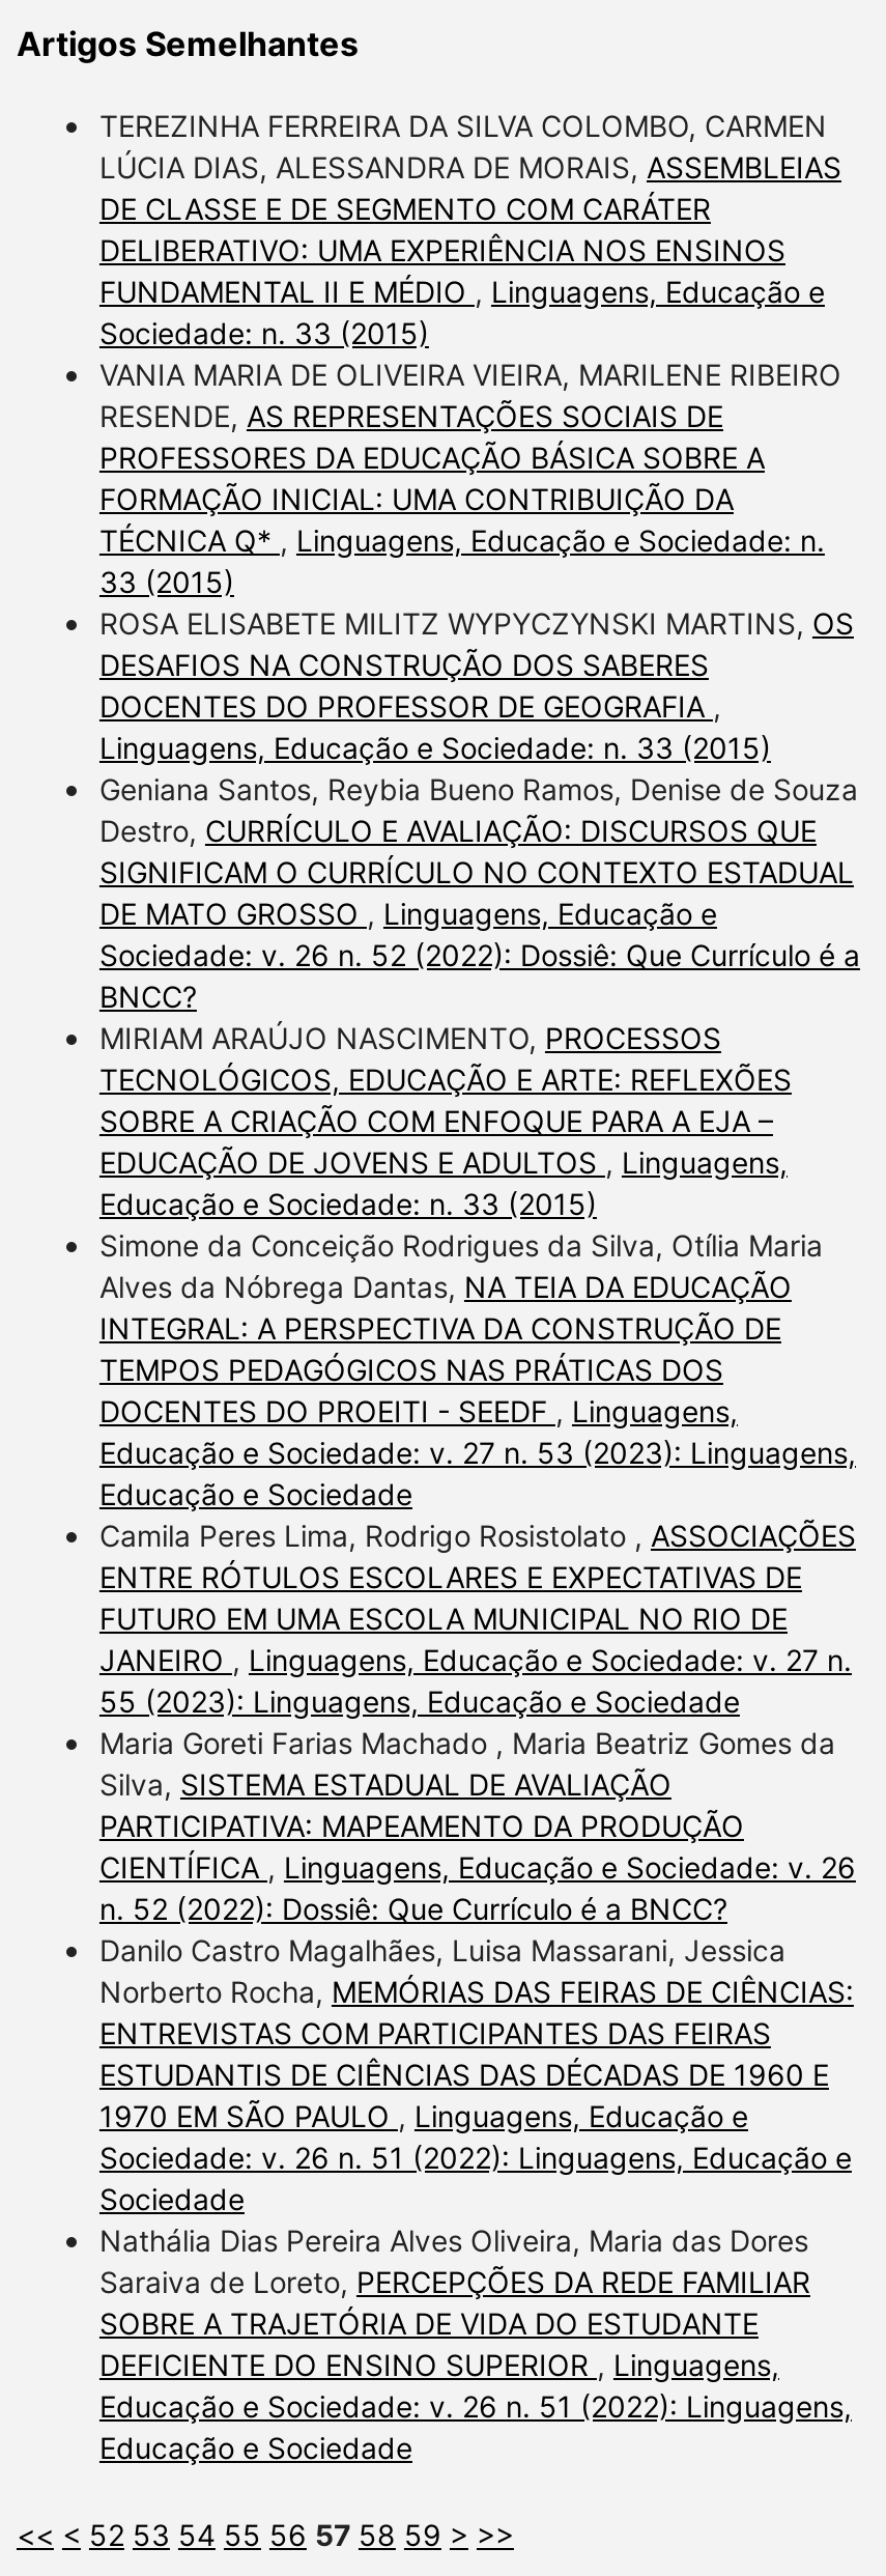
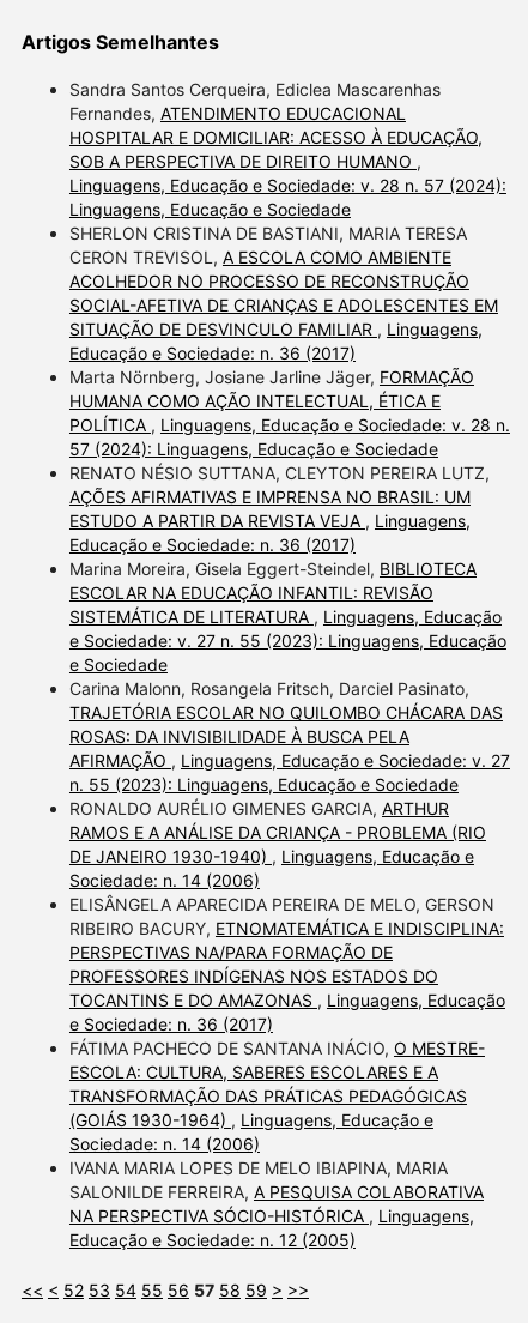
- TEREZINHA FERREIRA DA SILVA COLOMBO, CARMEN
- LÚCIA DIAS, ALESSANDRA DE MORAIS, ASSEMBLEIAS
- DE CLASSE E DE SEGMENTO COM CARÁTER
- DELIBERATIVO: UMA EXPERIÊNCIA NOS ENSINOS
- FUNDAMENTAL II E MÉDIO, Linguagens, Educação e
- Sociedade: n. 33 (2015)
- VANIA MARIA DE OLIVEIRA VIEIRA, MARILENE RIBEIRO
- RESENDE, AS REPRESENTAÇÕES SOCIAIS DE
- PROFESSORES DA EDUCAÇÃO BÁSICA SOBRE A
- FORMAÇÃO INICIAL: UMA CONTRIBUIÇÃO DA
- TÉCNICA Q*, Linguagens, Educação e Sociedade: n.
- 33 (2015)
- ROSA ELISABETE MILITZ WYPYCZYNSKI MARTINS, OS
- DESAFIOS NA CONSTRUÇÃO DOS SABERES
- DOCENTES DO PROFESSOR DE GEOGRAFIA,
- Linguagens, Educação e Sociedade: n. 33 (2015)
- Geniana Santos, Reybia Bueno Ramos, Denise de Souza
- Destro, CURRÍCULO E AVALIAÇÃO: DISCURSOS QUE
- SIGNIFICAM O CURRÍCULO NO CONTEXTO ESTADUAL
- DE MATO GROSSO, Linguagens, Educação e
- Sociedade: v. 26 n. 52 (2022): Dossiê: Que Currículo é a
- BNCC?
- MIRIAM ARAÚJO NASCIMENTO, PROCESSOS
- TECNOLÓGICOS, EDUCAÇÃO E ARTE: REFLEXÕES
- SOBRE A CRIAÇÃO COM ENFOQUE PARA A EJA –
- EDUCAÇÃO DE JOVENS E ADULTOS, Linguagens,
- Educação e Sociedade: n. 33 (2015)
- Simone da Conceição Rodrigues da Silva, Otília Maria
- Alves da Nóbrega Dantas, NA TEIA DA EDUCAÇÃO
- INTEGRAL: A PERSPECTIVA DA CONSTRUÇÃO DE
- TEMPOS PEDAGÓGICOS NAS PRÁTICAS DOS
- DOCENTES DO PROEITI - SEEDF, Linguagens,
- Educação e Sociedade: v. 27 n. 53 (2023): Linguagens,
- Educação e Sociedade
- Camila Peres Lima, Rodrigo Rosistolato , ASSOCIAÇÕES
- ENTRE RÓTULOS ESCOLARES E EXPECTATIVAS DE
- FUTURO EM UMA ESCOLA MUNICIPAL NO RIO DE
- JANEIRO, Linguagens, Educação e Sociedade: v. 27 n.
- 55 (2023): Linguagens, Educação e Sociedade
- Maria Goreti Farias Machado , Maria Beatriz Gomes da
- Silva, SISTEMA ESTADUAL DE AVALIAÇÃO
- PARTICIPATIVA: MAPEAMENTO DA PRODUÇÃO
- CIENTÍFICA, Linguagens, Educação e Sociedade: v. 26
- n. 52 (2022): Dossiê: Que Currículo é a BNCC?
- Danilo Castro Magalhães, Luisa Massarani, Jessica
- Norberto Rocha, MEMÓRIAS DAS FEIRAS DE CIÊNCIAS:
- ENTREVISTAS COM PARTICIPANTES DAS FEIRAS
- ESTUDANTIS DE CIÊNCIAS DAS DÉCADAS DE 1960 E
- 1970 EM SÃO PAULO, Linguagens, Educação e
- Sociedade: v. 26 n. 51 (2022): Linguagens, Educação e
- Sociedade
- Nathália Dias Pereira Alves Oliveira, Maria das Dores
- Saraiva de Loreto, PERCEPÇÕES DA REDE FAMILIAR
- SOBRE A TRAJETÓRIA DE VIDA DO ESTUDANTE
- DEFICIENTE DO ENSINO SUPERIOR, Linguagens,
- Educação e Sociedade: v. 26 n. 51 (2022): Linguagens,
- Educação e Sociedade
+ Sandra Santos Cerqueira, Ediclea Mascarenhas
+ Fernandes, ATENDIMENTO EDUCACIONAL
+ HOSPITALAR E DOMICILIAR: ACESSO À EDUCAÇÃO,
+ SOB A PERSPECTIVA DE DIREITO HUMANO,
+ Linguagens, Educação e Sociedade: v. 28 n. 57 (2024):
+ Linguagens, Educação e Sociedade
+ SHERLON CRISTINA DE BASTIANI, MARIA TERESA
+ CERON TREVISOL, A ESCOLA COMO AMBIENTE
+ ACOLHEDOR NO PROCESSO DE RECONSTRUÇÃO
+ SOCIAL-AFETIVA DE CRIANÇAS E ADOLESCENTES EM
+ SITUAÇÃO DE DESVINCULO FAMILIAR, Linguagens,
+ Educação e Sociedade: n. 36 (2017)
+ Marta Nörnberg, Josiane Jarline Jäger, FORMAÇÃO
+ HUMANA COMO AÇÃO INTELECTUAL, ÉTICA E
+ POLÍTICA, Linguagens, Educação e Sociedade: v. 28 n.
+ 57 (2024): Linguagens, Educação e Sociedade
+ RENATO NÉSIO SUTTANA, CLEYTON PEREIRA LUTZ,
+ AÇÕES AFIRMATIVAS E IMPRENSA NO BRASIL: UM
+ ESTUDO A PARTIR DA REVISTA VEJA, Linguagens,
+ Educação e Sociedade: n. 36 (2017)
+ Marina Moreira, Gisela Eggert-Steindel, BIBLIOTECA
+ ESCOLAR NA EDUCAÇÃO INFANTIL: REVISÃO
+ SISTEMÁTICA DE LITERATURA, Linguagens, Educação
+ e Sociedade: v. 27 n. 55 (2023): Linguagens, Educação
+ e Sociedade
+ Carina Malonn, Rosangela Fritsch, Darciel Pasinato,
+ TRAJETÓRIA ESCOLAR NO QUILOMBO CHÁCARA DAS
+ ROSAS: DA INVISIBILIDADE À BUSCA PELA
+ AFIRMAÇÃO, Linguagens, Educação e Sociedade: v. 27
+ n. 55 (2023): Linguagens, Educação e Sociedade
+ RONALDO AURÉLIO GIMENES GARCIA, ARTHUR
+ RAMOS E A ANÁLISE DA CRIANÇA - PROBLEMA (RIO
+ DE JANEIRO 1930-1940), Linguagens, Educação e
+ Sociedade: n. 14 (2006)
+ ELISÂNGELA APARECIDA PEREIRA DE MELO, GERSON
+ RIBEIRO BACURY, ETNOMATEMÁTICA E INDISCIPLINA:
+ PERSPECTIVAS NA/PARA FORMAÇÃO DE
+ PROFESSORES INDÍGENAS NOS ESTADOS DO
+ TOCANTINS E DO AMAZONAS, Linguagens, Educação
+ e Sociedade: n. 36 (2017)
+ FÁTIMA PACHECO DE SANTANA INÁCIO, O MESTRE-
+ ESCOLA: CULTURA, SABERES ESCOLARES E A
+ TRANSFORMAÇÃO DAS PRÁTICAS PEDAGÓGICAS
+ (GOIÁS 1930-1964), Linguagens, Educação e
+ Sociedade: n. 14 (2006)
+ IVANA MARIA LOPES DE MELO IBIAPINA, MARIA
+ SALONILDE FERREIRA, A PESQUISA COLABORATIVA
+ NA PERSPECTIVA SÓCIO-HISTÓRICA, Linguagens,
+ Educação e Sociedade: n. 12 (2005)
